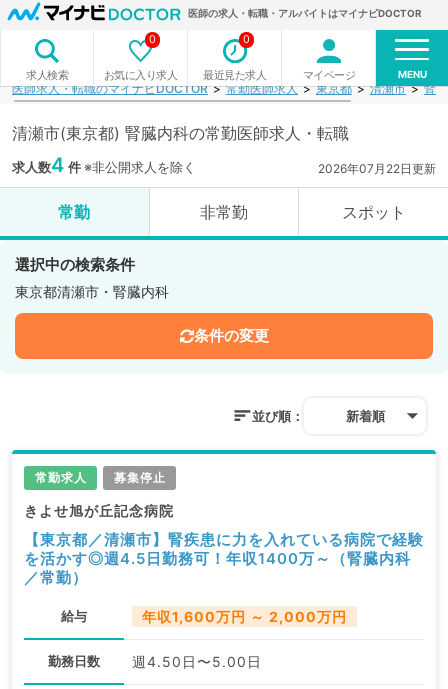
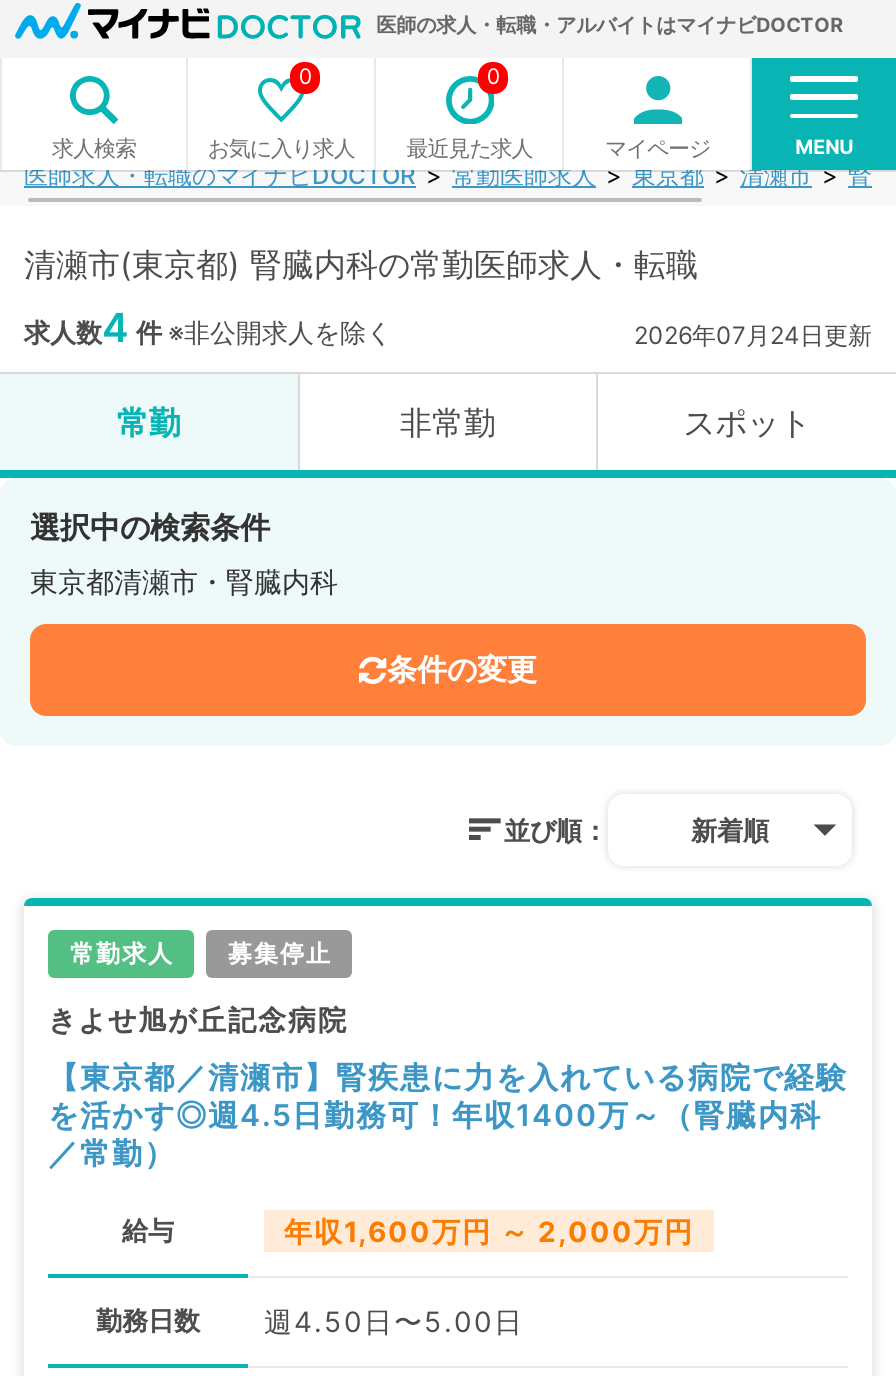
- 2026年07月22日更新
+ 2026年07月24日更新
